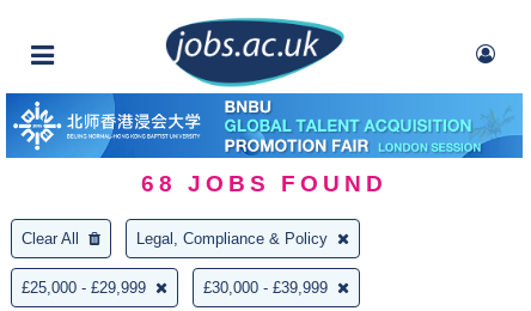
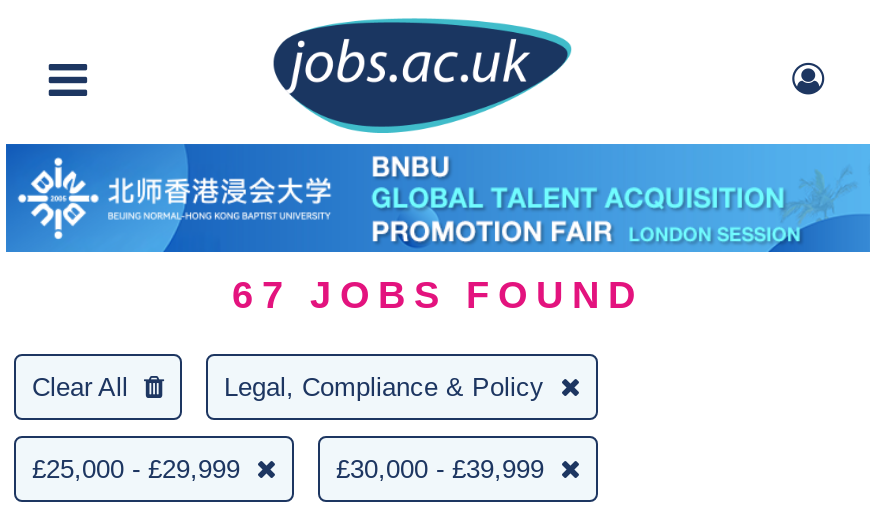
- 68 JOBS FOUND
+ 67 JOBS FOUND
